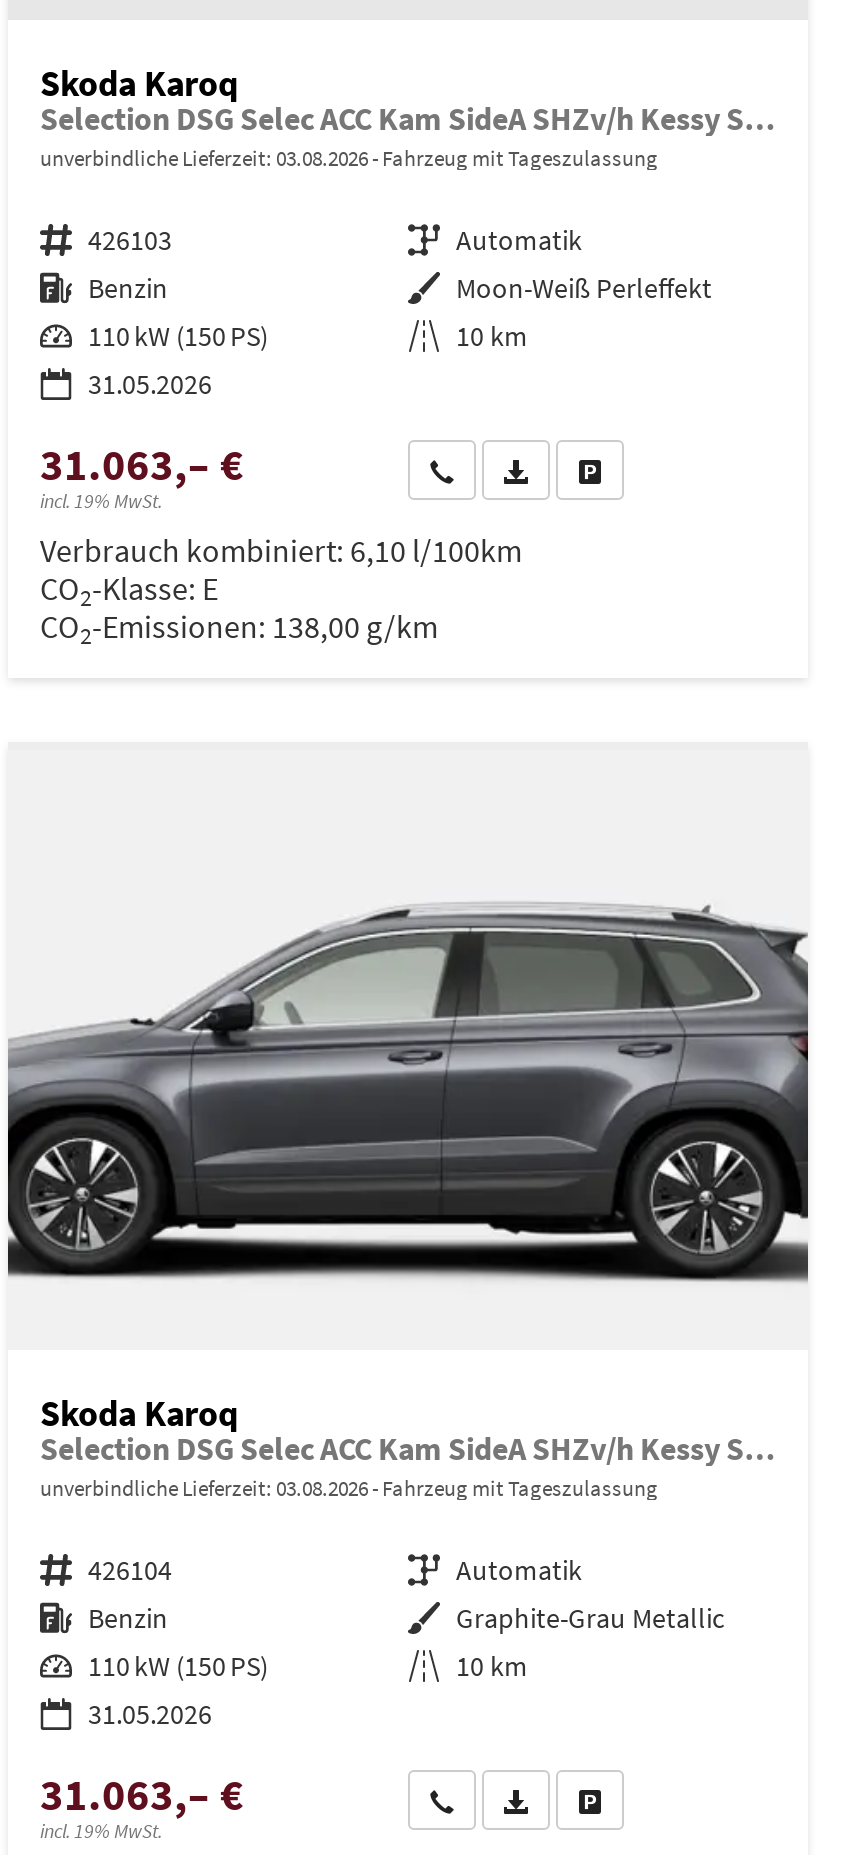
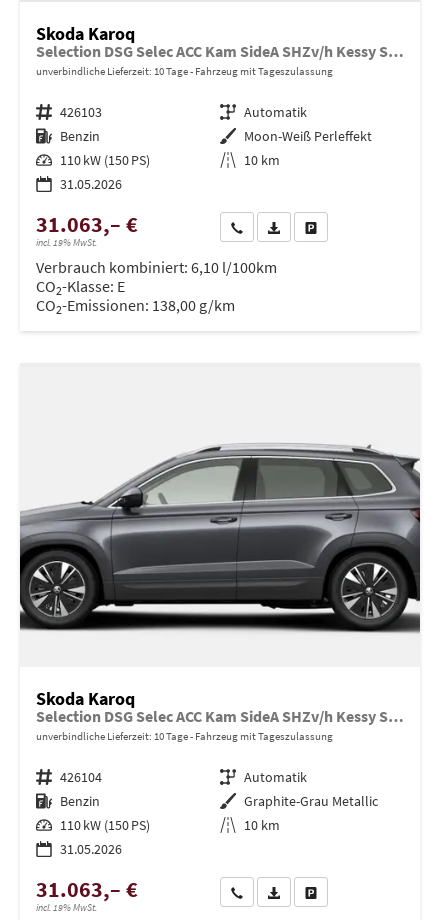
- unverbindliche Lieferzeit: 03.08.2026 Fahrzeug mit Tageszulassung
+ unverbindliche Lieferzeit: 10 Tage Fahrzeug mit Tageszulassung

- unverbindliche Lieferzeit: 03.08.2026 Fahrzeug mit Tageszulassung
+ unverbindliche Lieferzeit: 10 Tage Fahrzeug mit Tageszulassung
